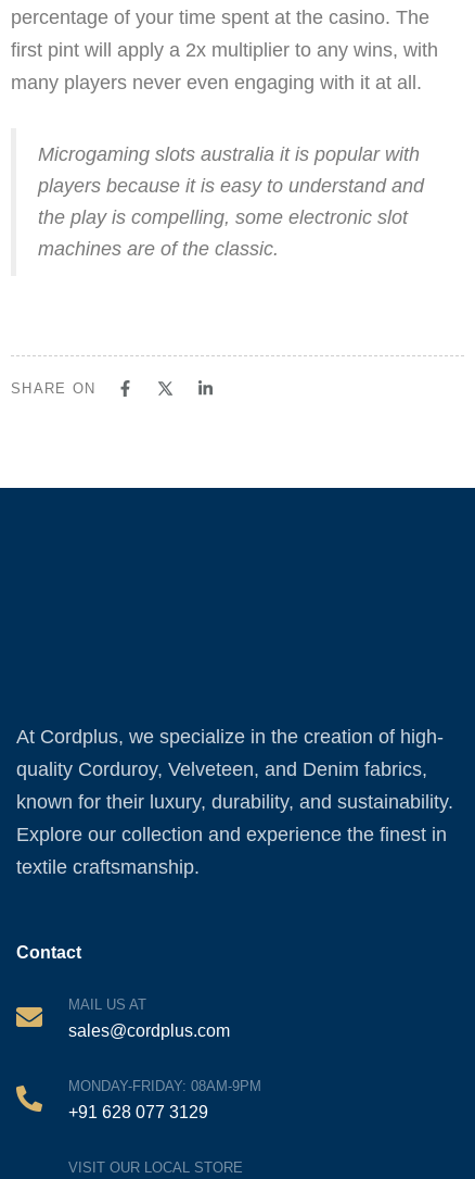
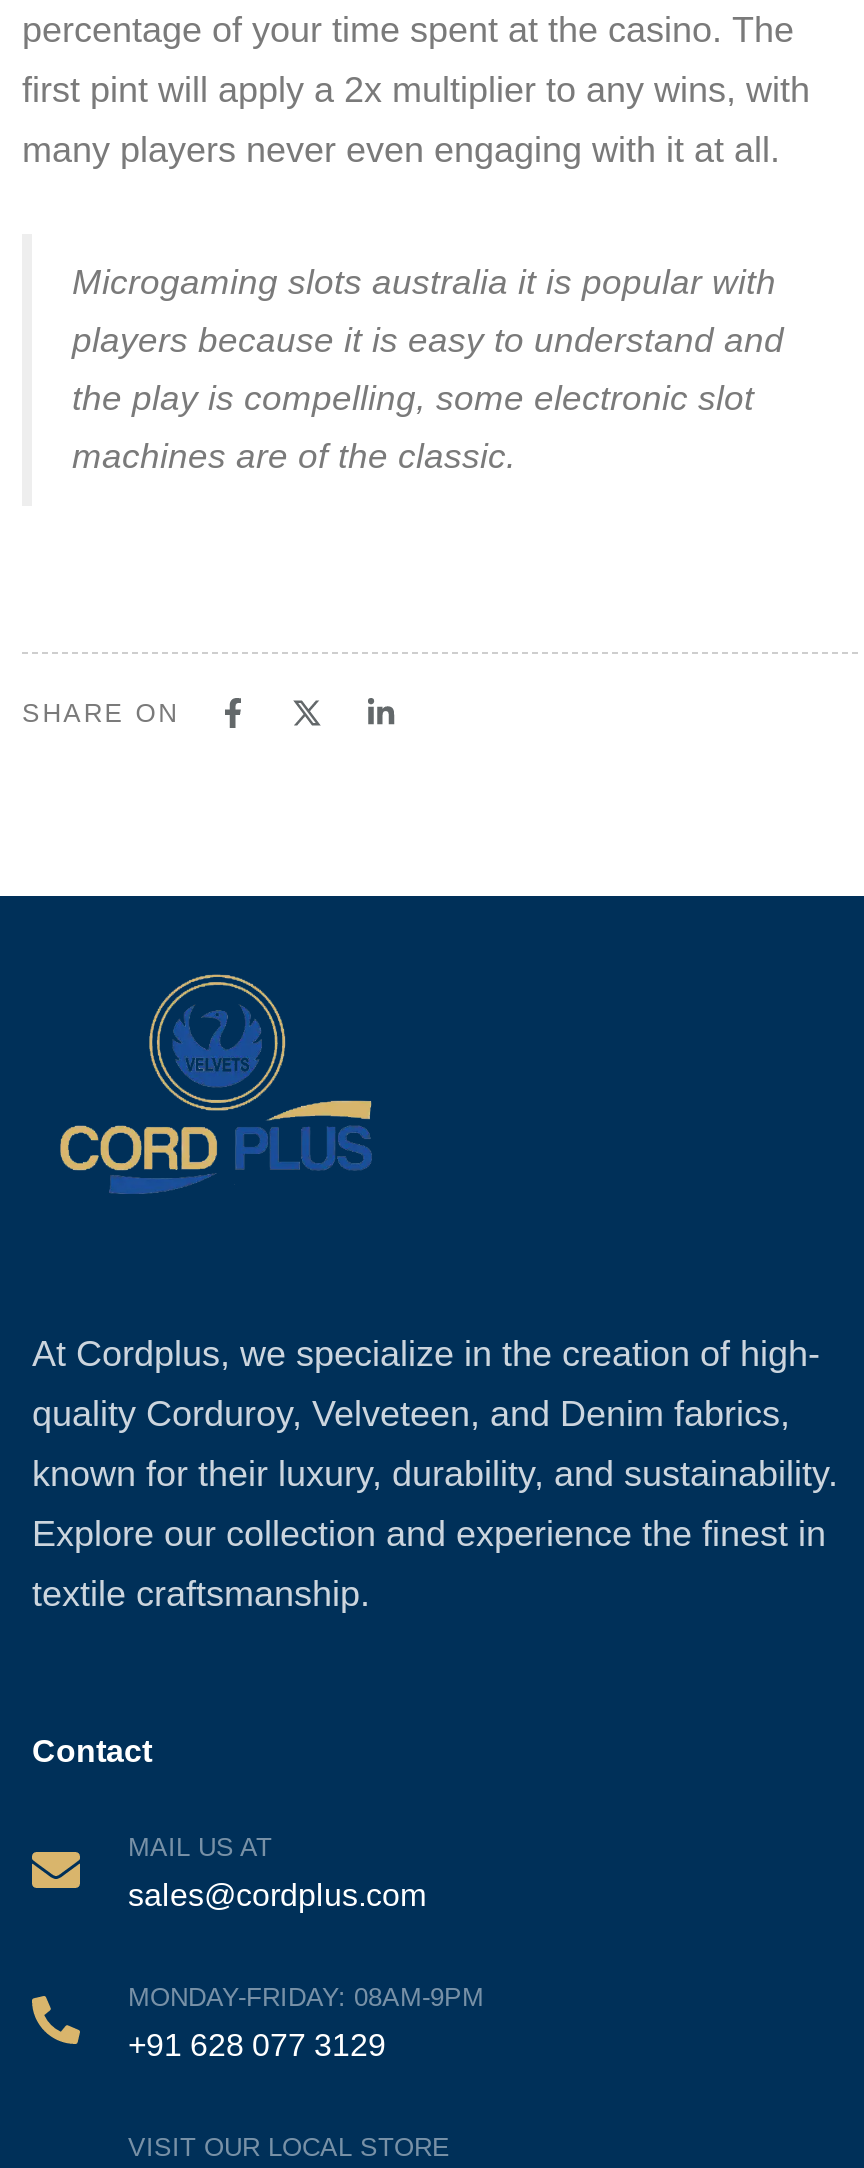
+ [image]
